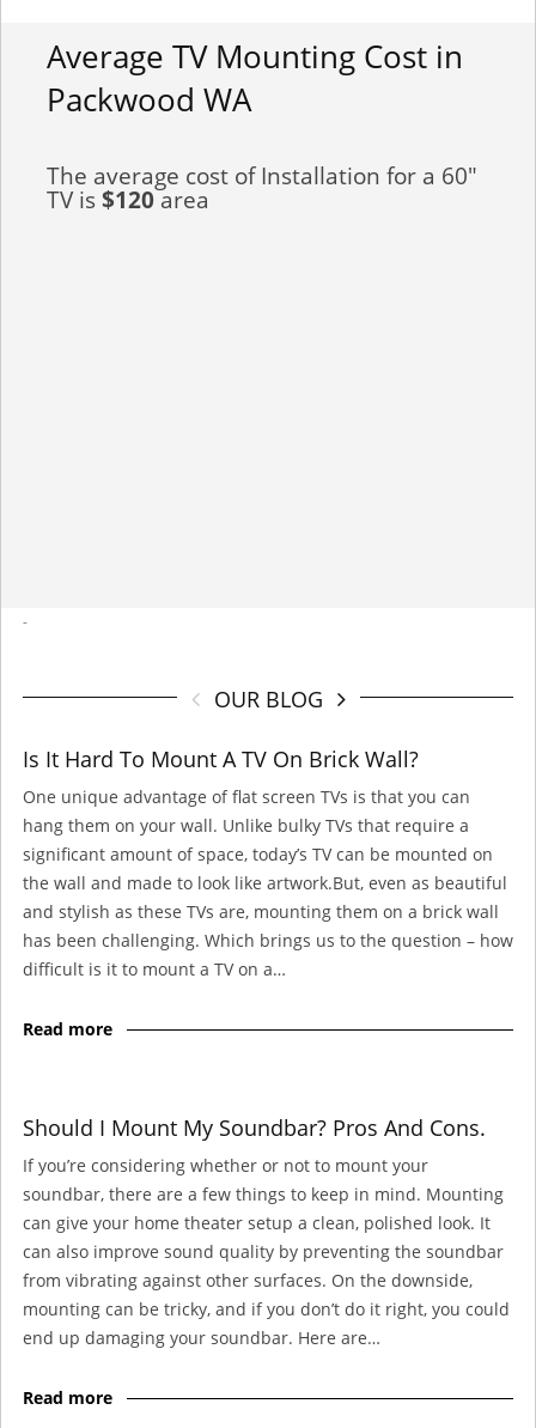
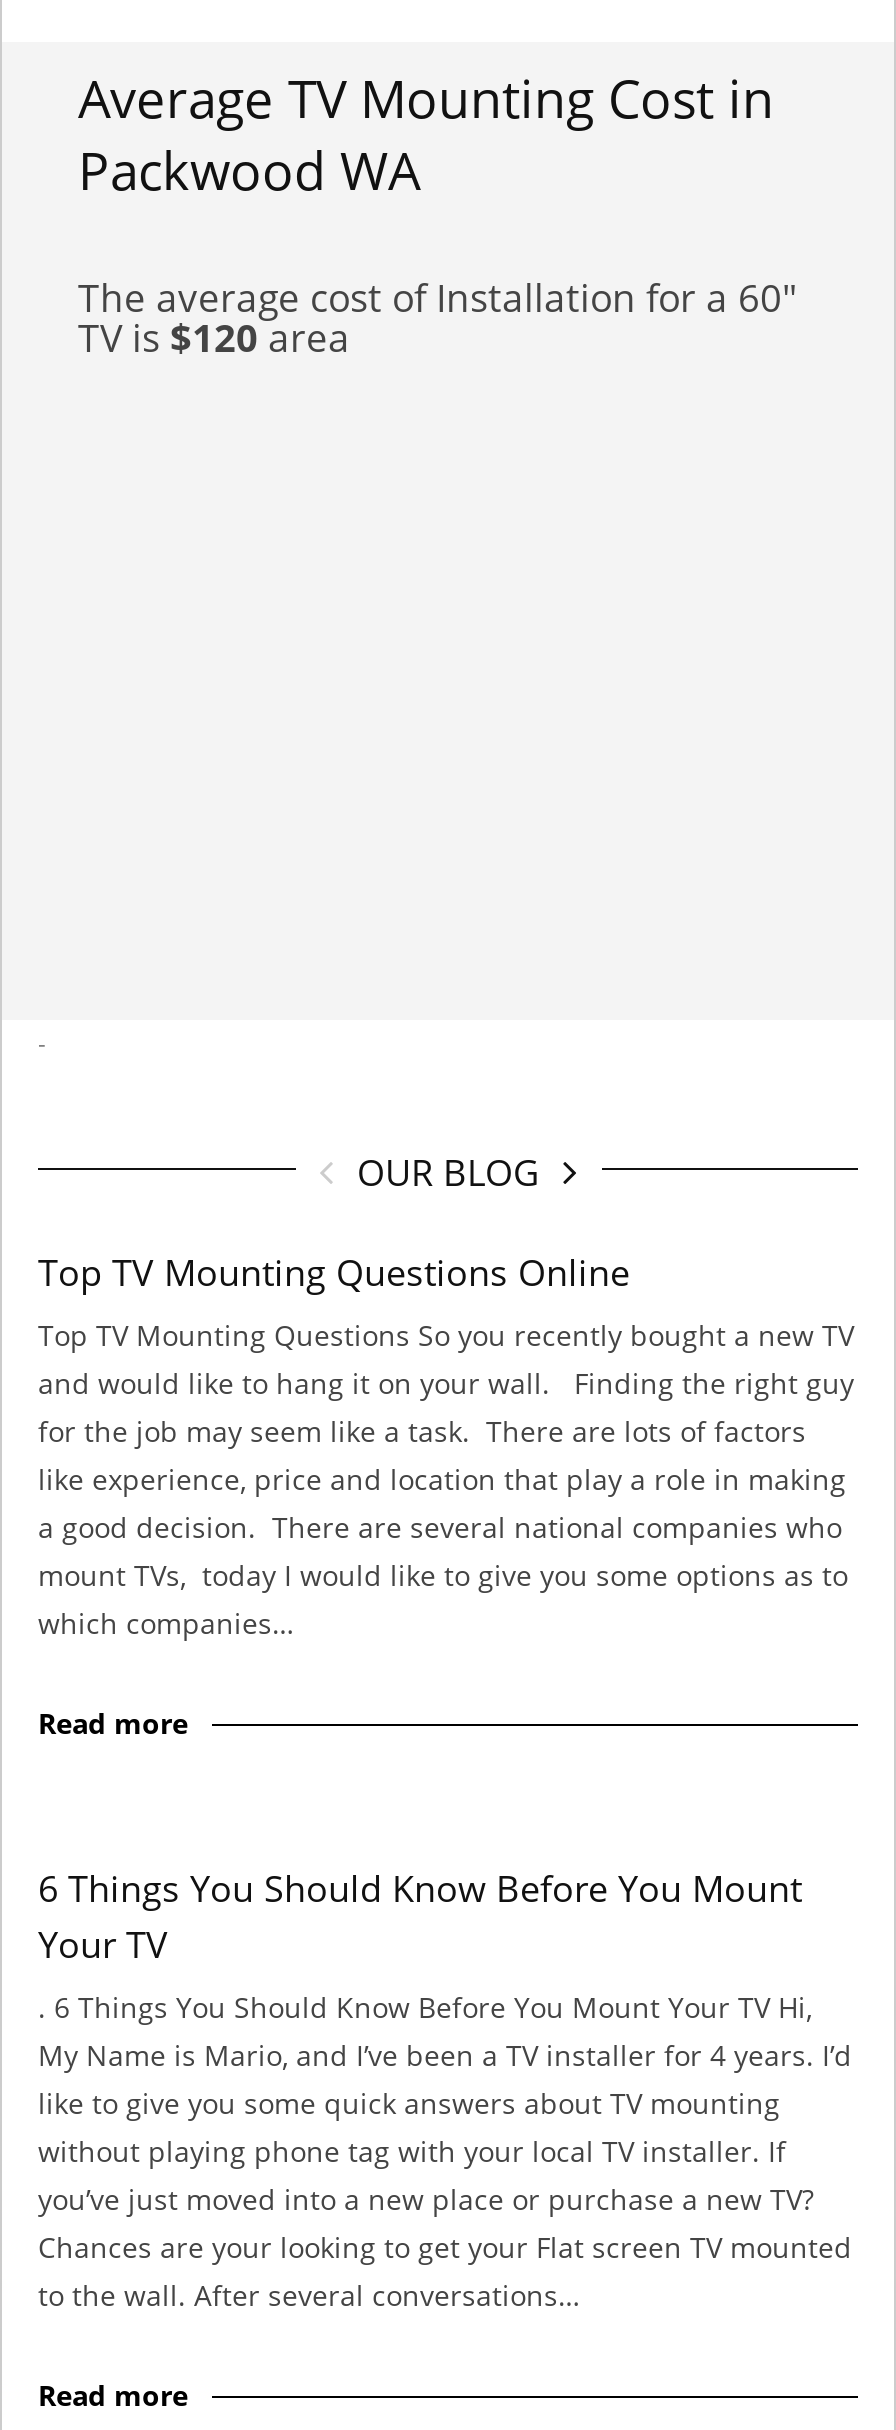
- Is It Hard To Mount A TV On Brick Wall?
- One unique advantage of flat screen TVs is that you can
- hang them on your wall. Unlike bulky TVs that require a
- significant amount of space, today’s TV can be mounted on
- the wall and made to look like artwork.But, even as beautiful
- and stylish as these TVs are, mounting them on a brick wall
- has been challenging. Which brings us to the question – how
- difficult is it to mount a TV on a…
+ Top TV Mounting Questions Online
+ Top TV Mounting Questions So you recently bought a new TV
+ and would like to hang it on your wall. Finding the right guy
+ for the job may seem like a task. There are lots of factors
+ like experience, price and location that play a role in making
+ a good decision. There are several national companies who
+ mount TVs, today I would like to give you some options as to
+ which companies…

- Should I Mount My Soundbar? Pros And Cons.
- If you’re considering whether or not to mount your
- soundbar, there are a few things to keep in mind. Mounting
- can give your home theater setup a clean, polished look. It
- can also improve sound quality by preventing the soundbar
- from vibrating against other surfaces. On the downside,
- mounting can be tricky, and if you don’t do it right, you could
- end up damaging your soundbar. Here are…
+ 6 Things You Should Know Before You Mount
+ Your TV
+ . 6 Things You Should Know Before You Mount Your TV Hi,
+ My Name is Mario, and I’ve been a TV installer for 4 years. I’d
+ like to give you some quick answers about TV mounting
+ without playing phone tag with your local TV installer. If
+ you’ve just moved into a new place or purchase a new TV?
+ Chances are your looking to get your Flat screen TV mounted
+ to the wall. After several conversations…
